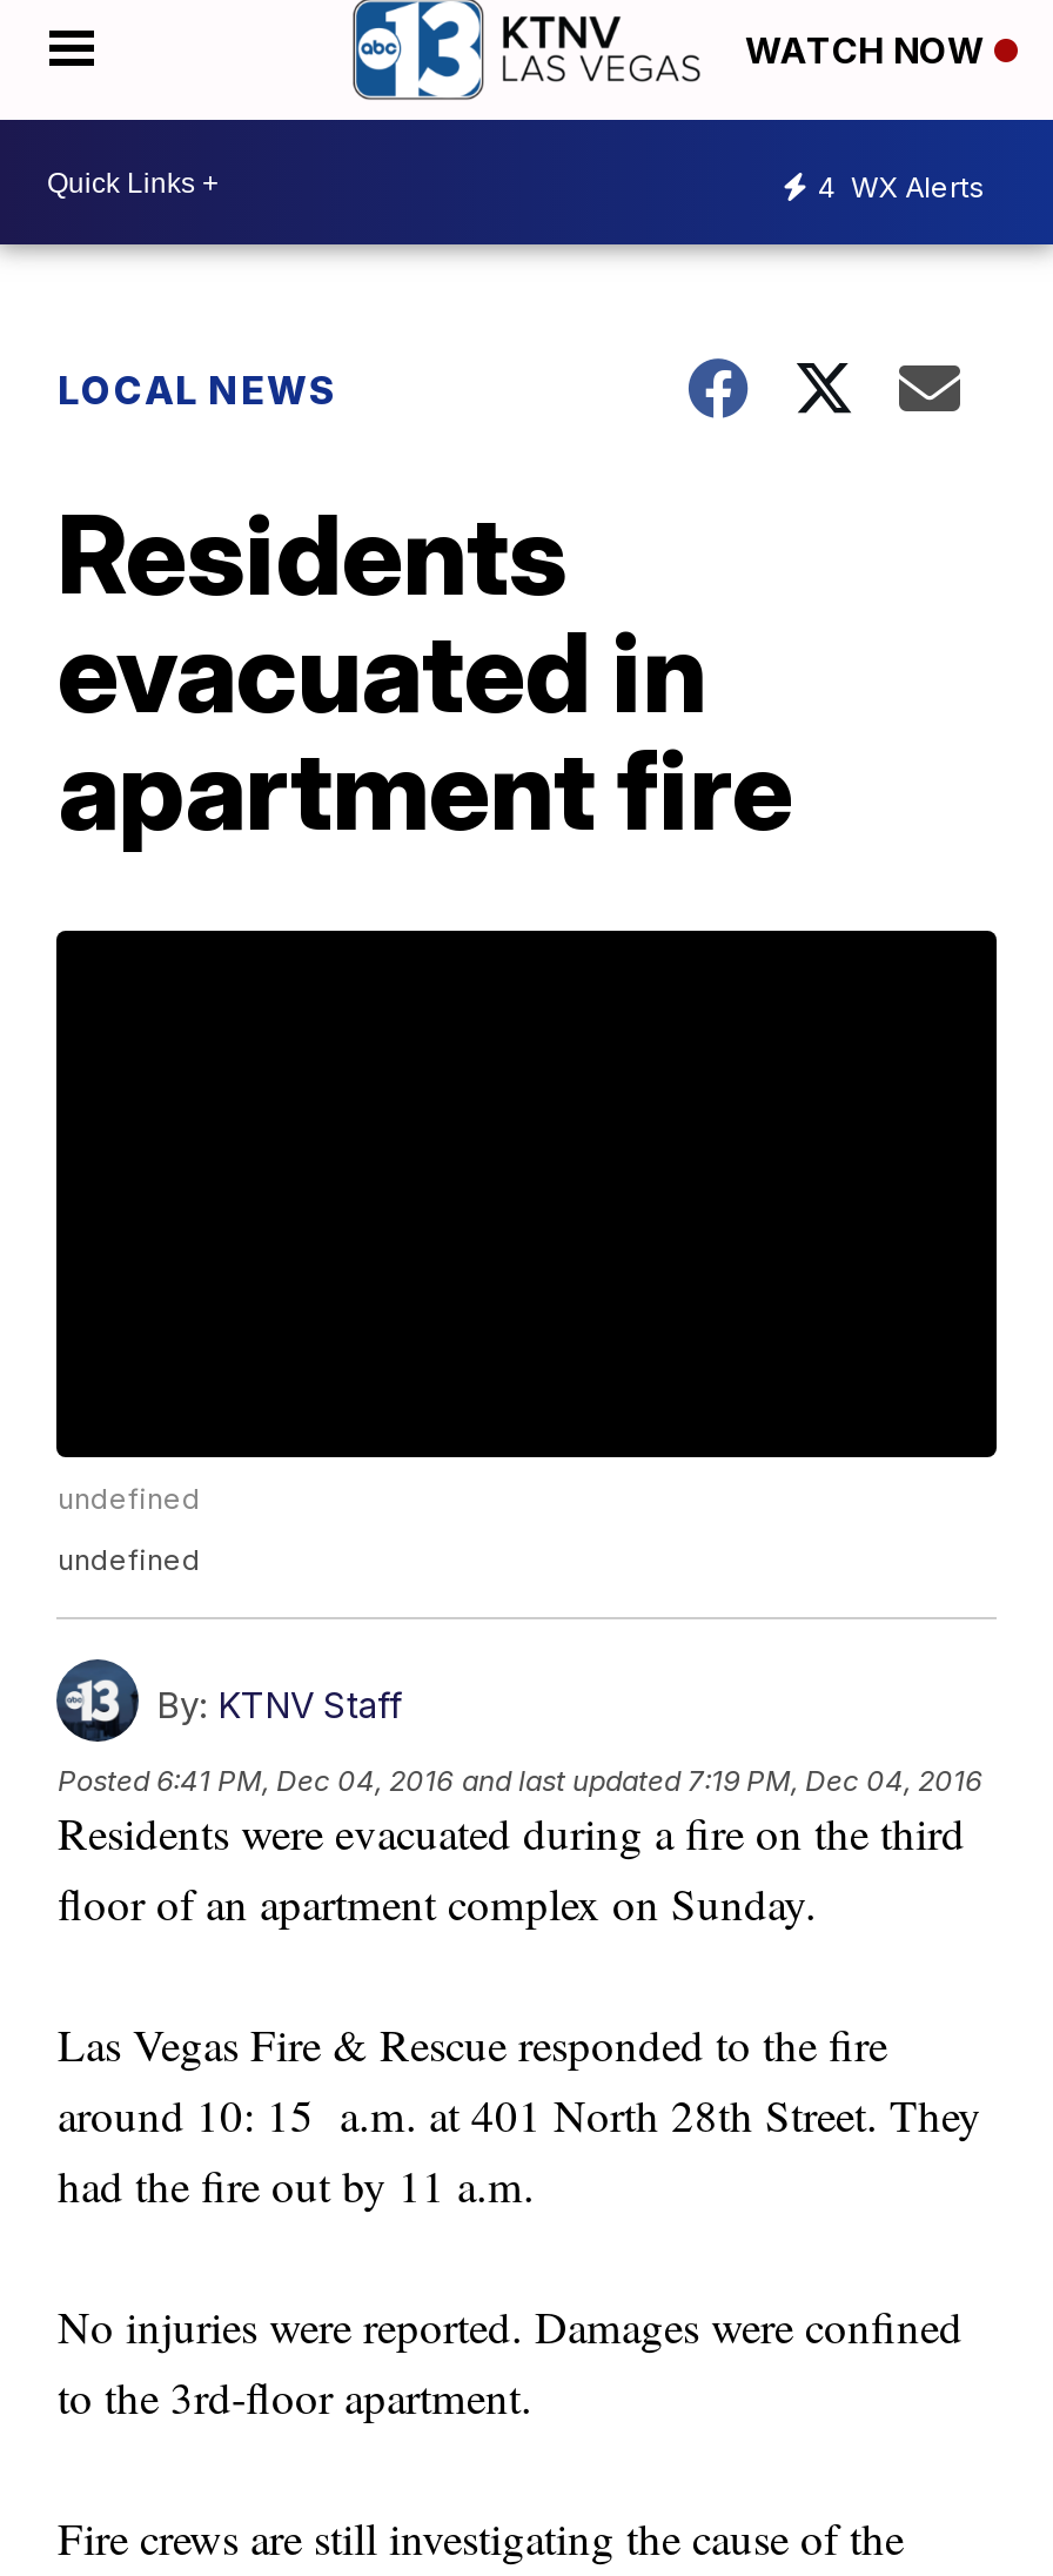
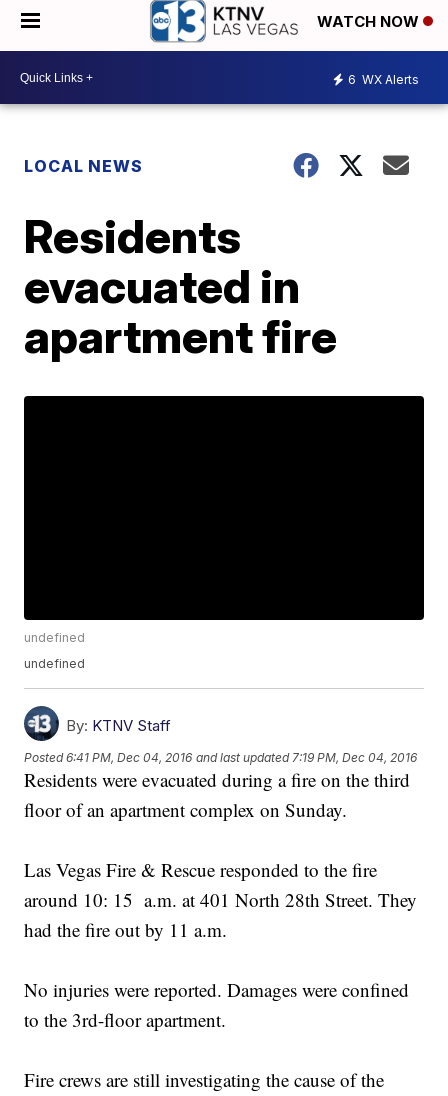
- 4 WX Alerts
+ 6 WX Alerts
